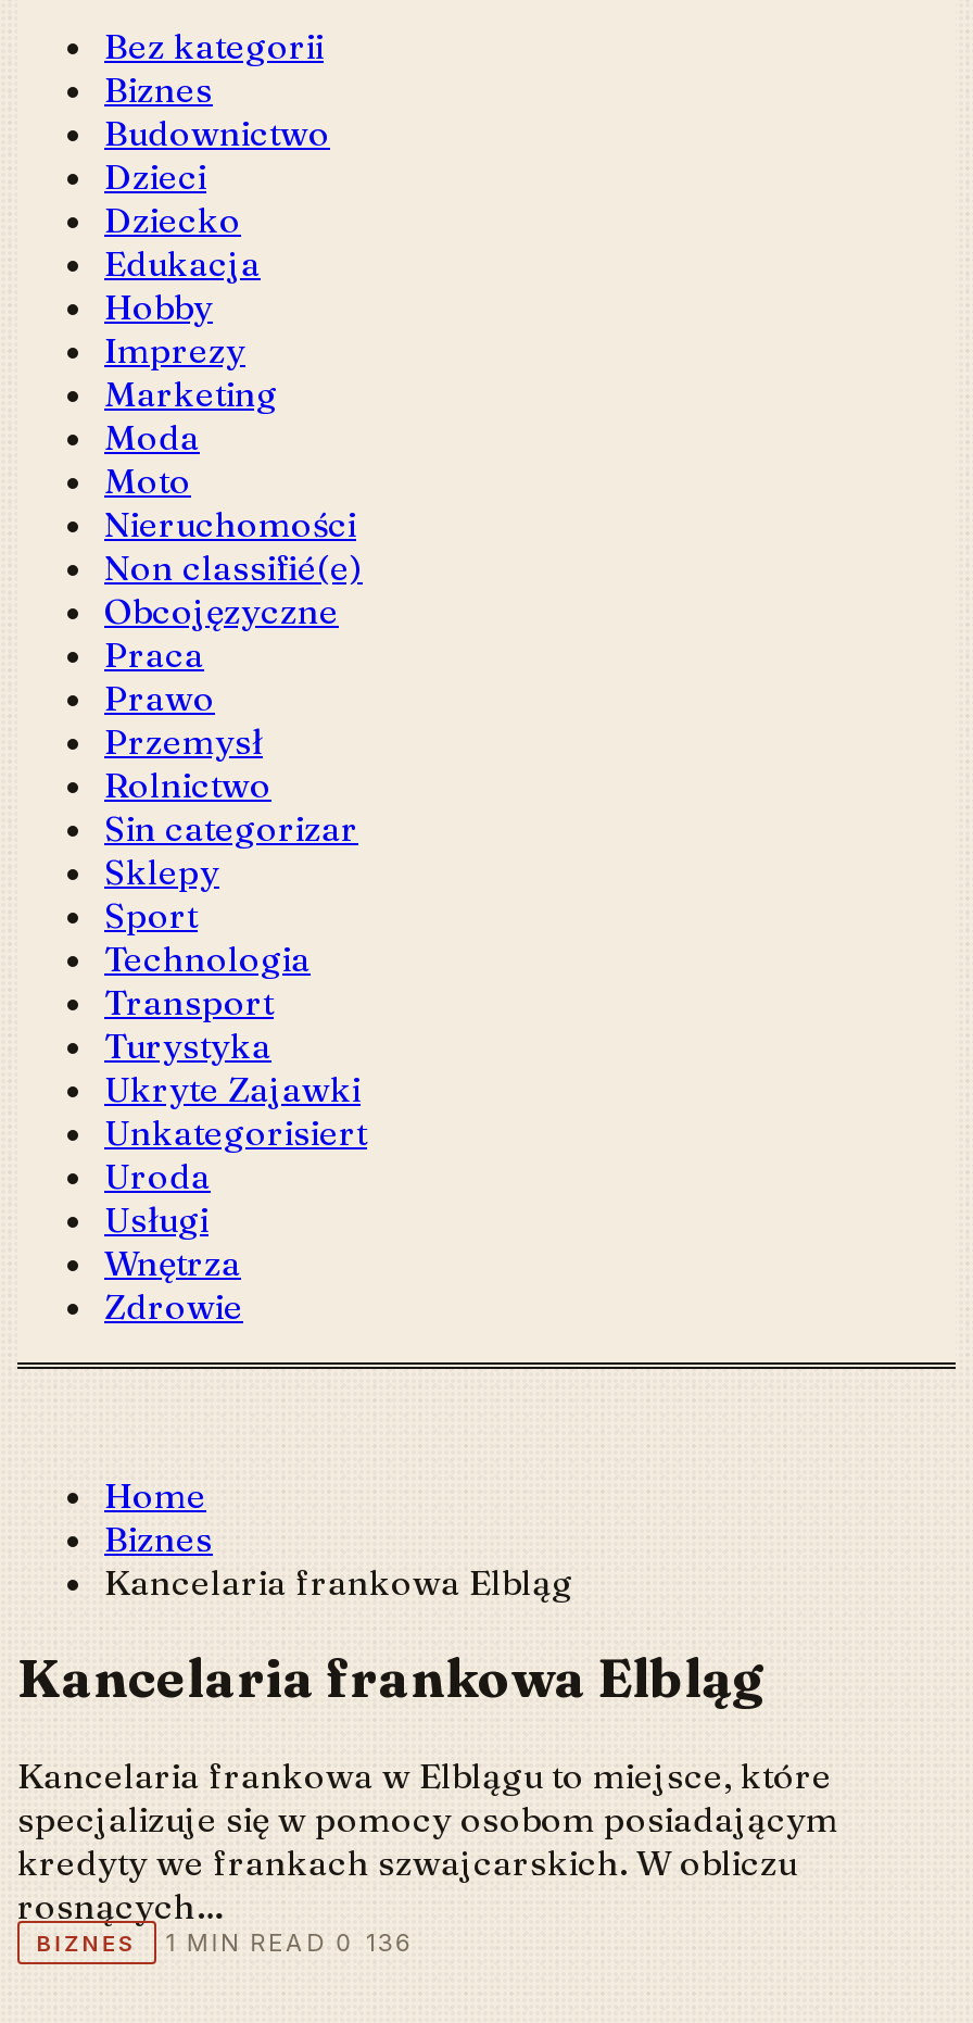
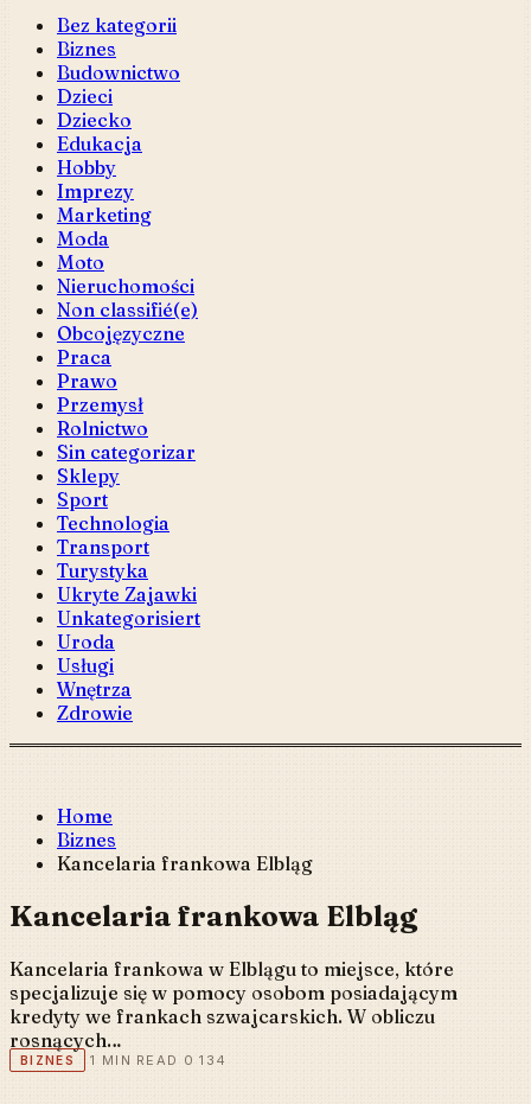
- BIZNES 1 MIN READ 0 136
+ BIZNES 1 MIN READ 0 134
